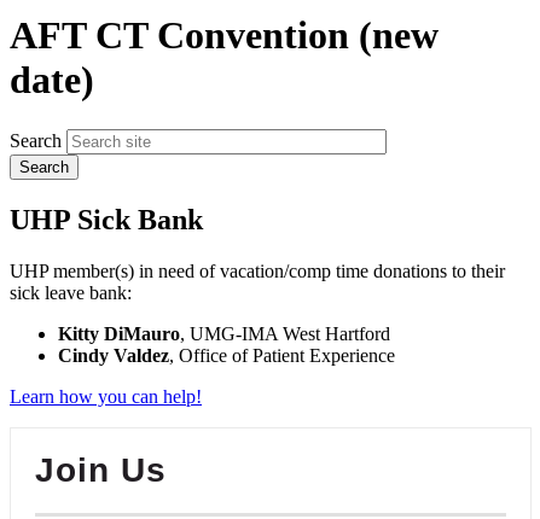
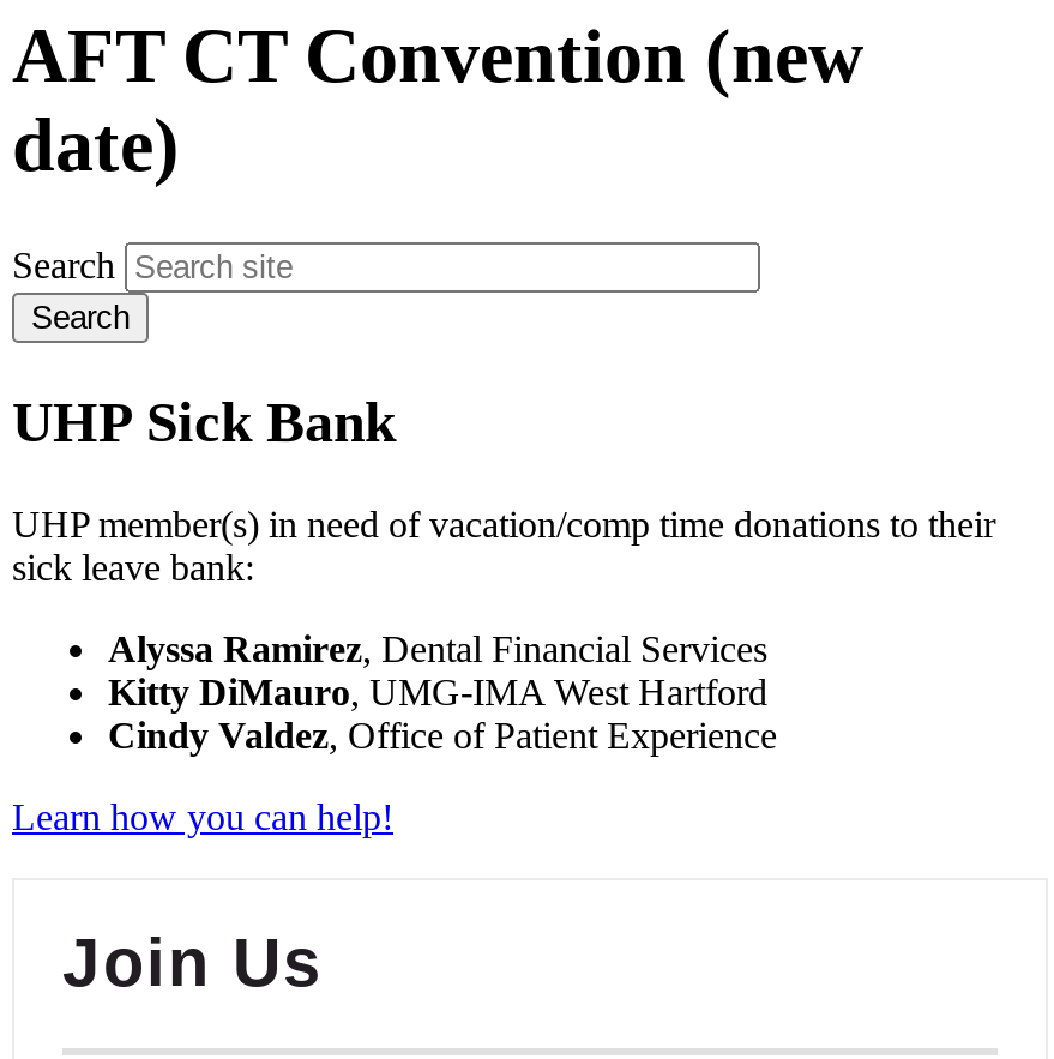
+ Alyssa Ramirez, Dental Financial Services
